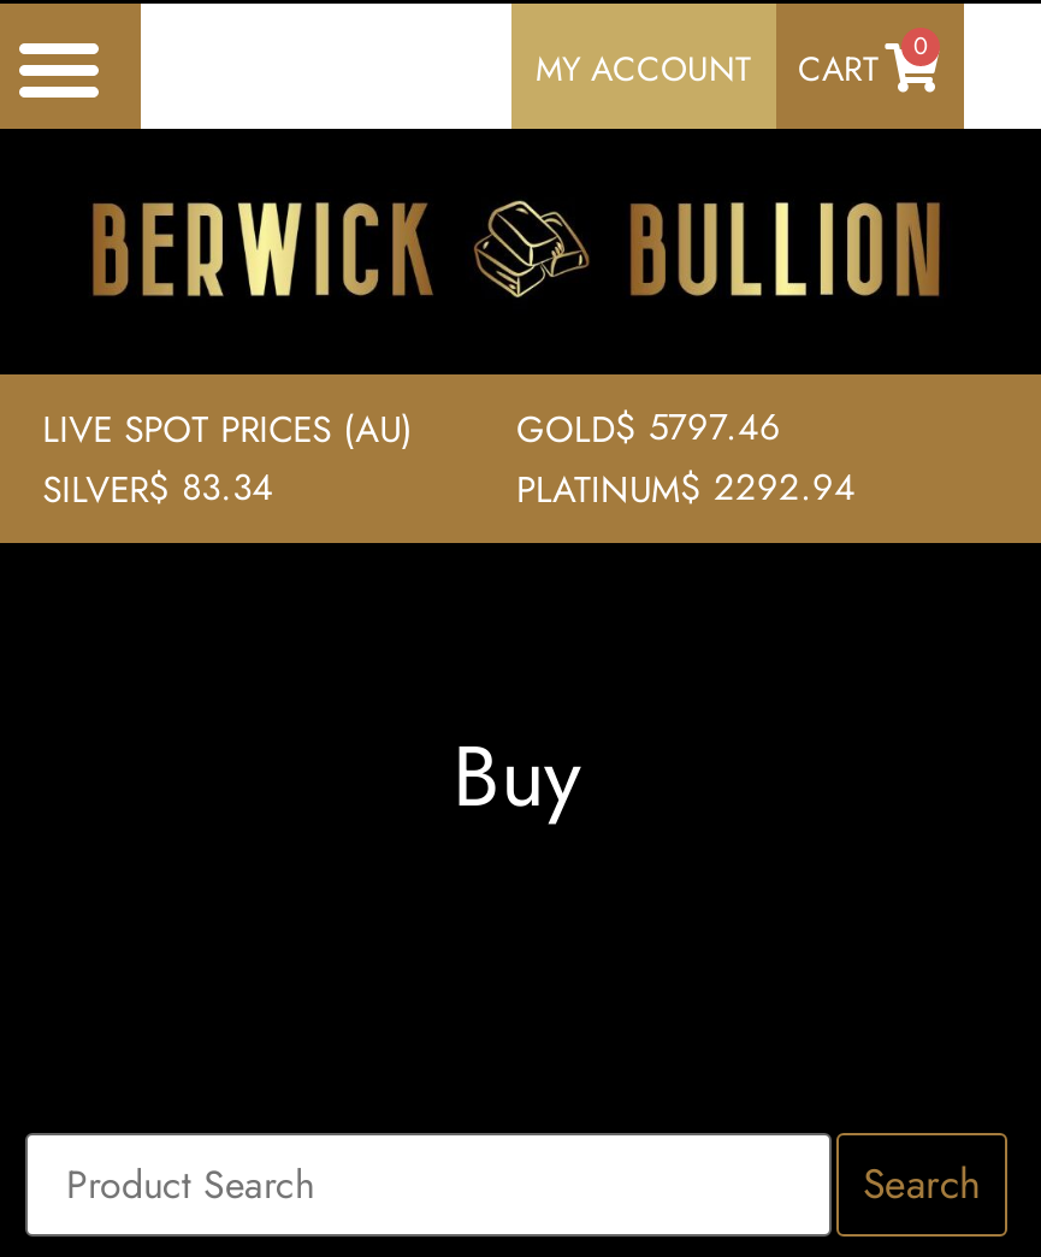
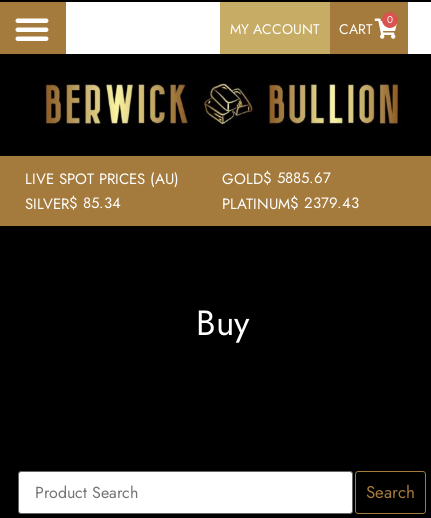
- LIVE SPOT PRICES (AU) GOLD$ 5797.46
+ LIVE SPOT PRICES (AU) GOLD$ 5885.67

- SILVER$ 83.34
+ SILVER$ 85.34

- PLATINUM$ 2292.94
+ PLATINUM$ 2379.43
